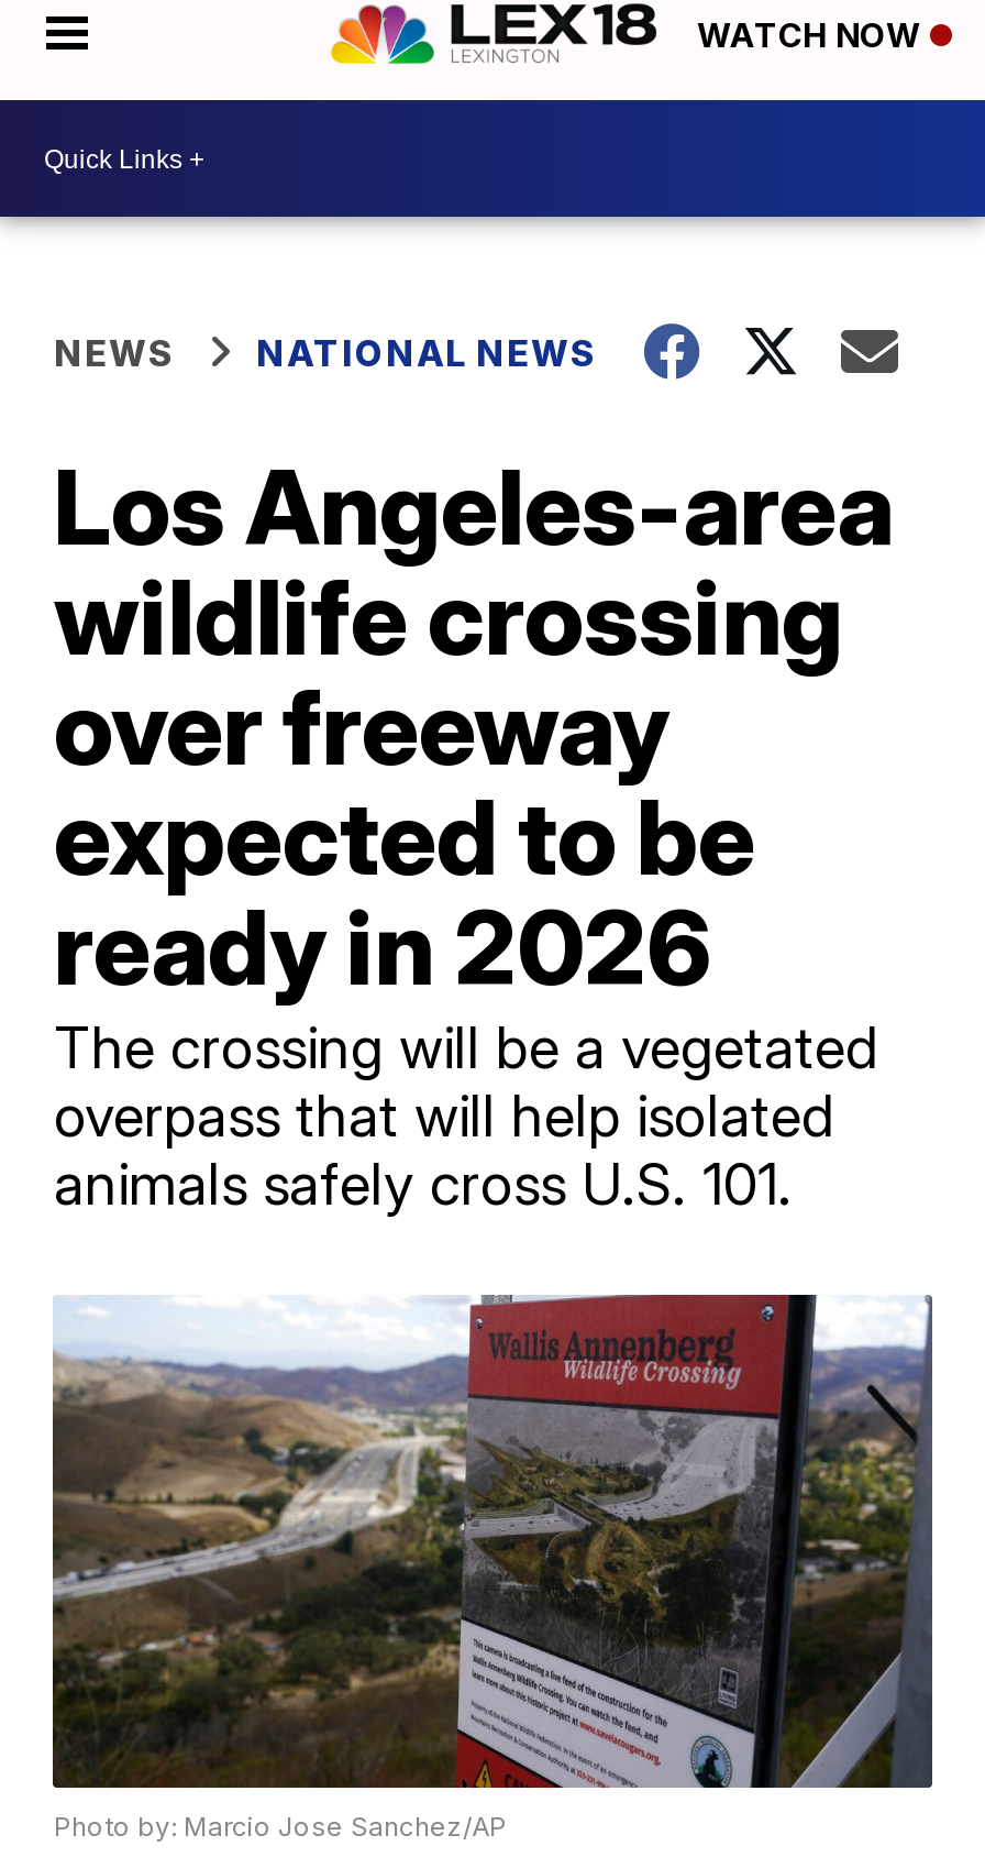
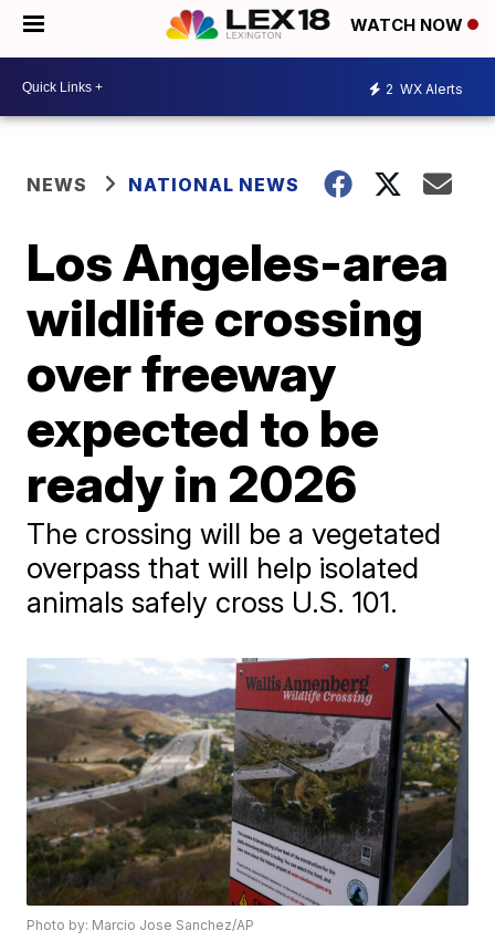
+ 2 WX Alerts
